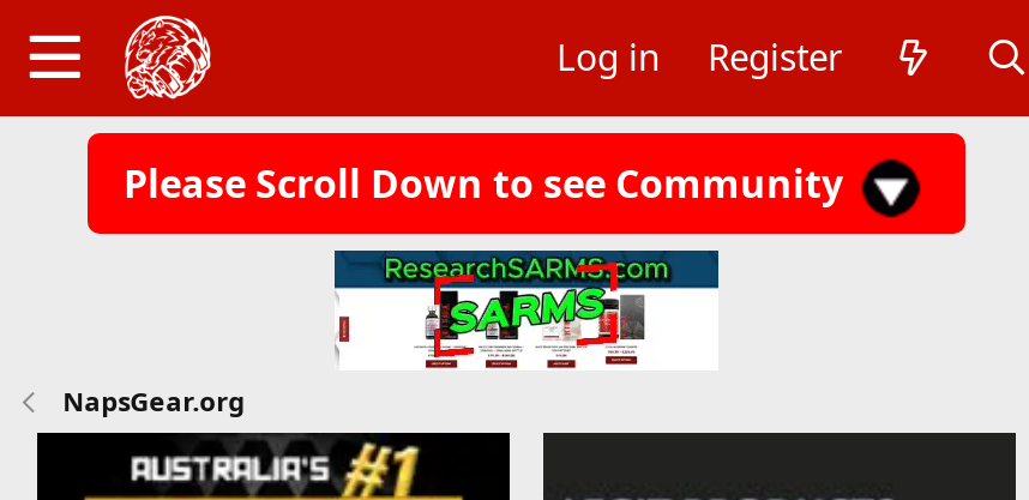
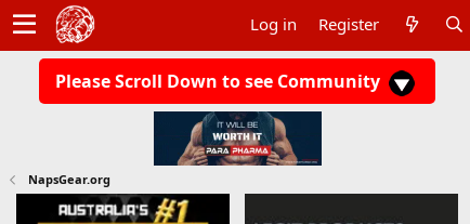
- [image]
+ [image]
